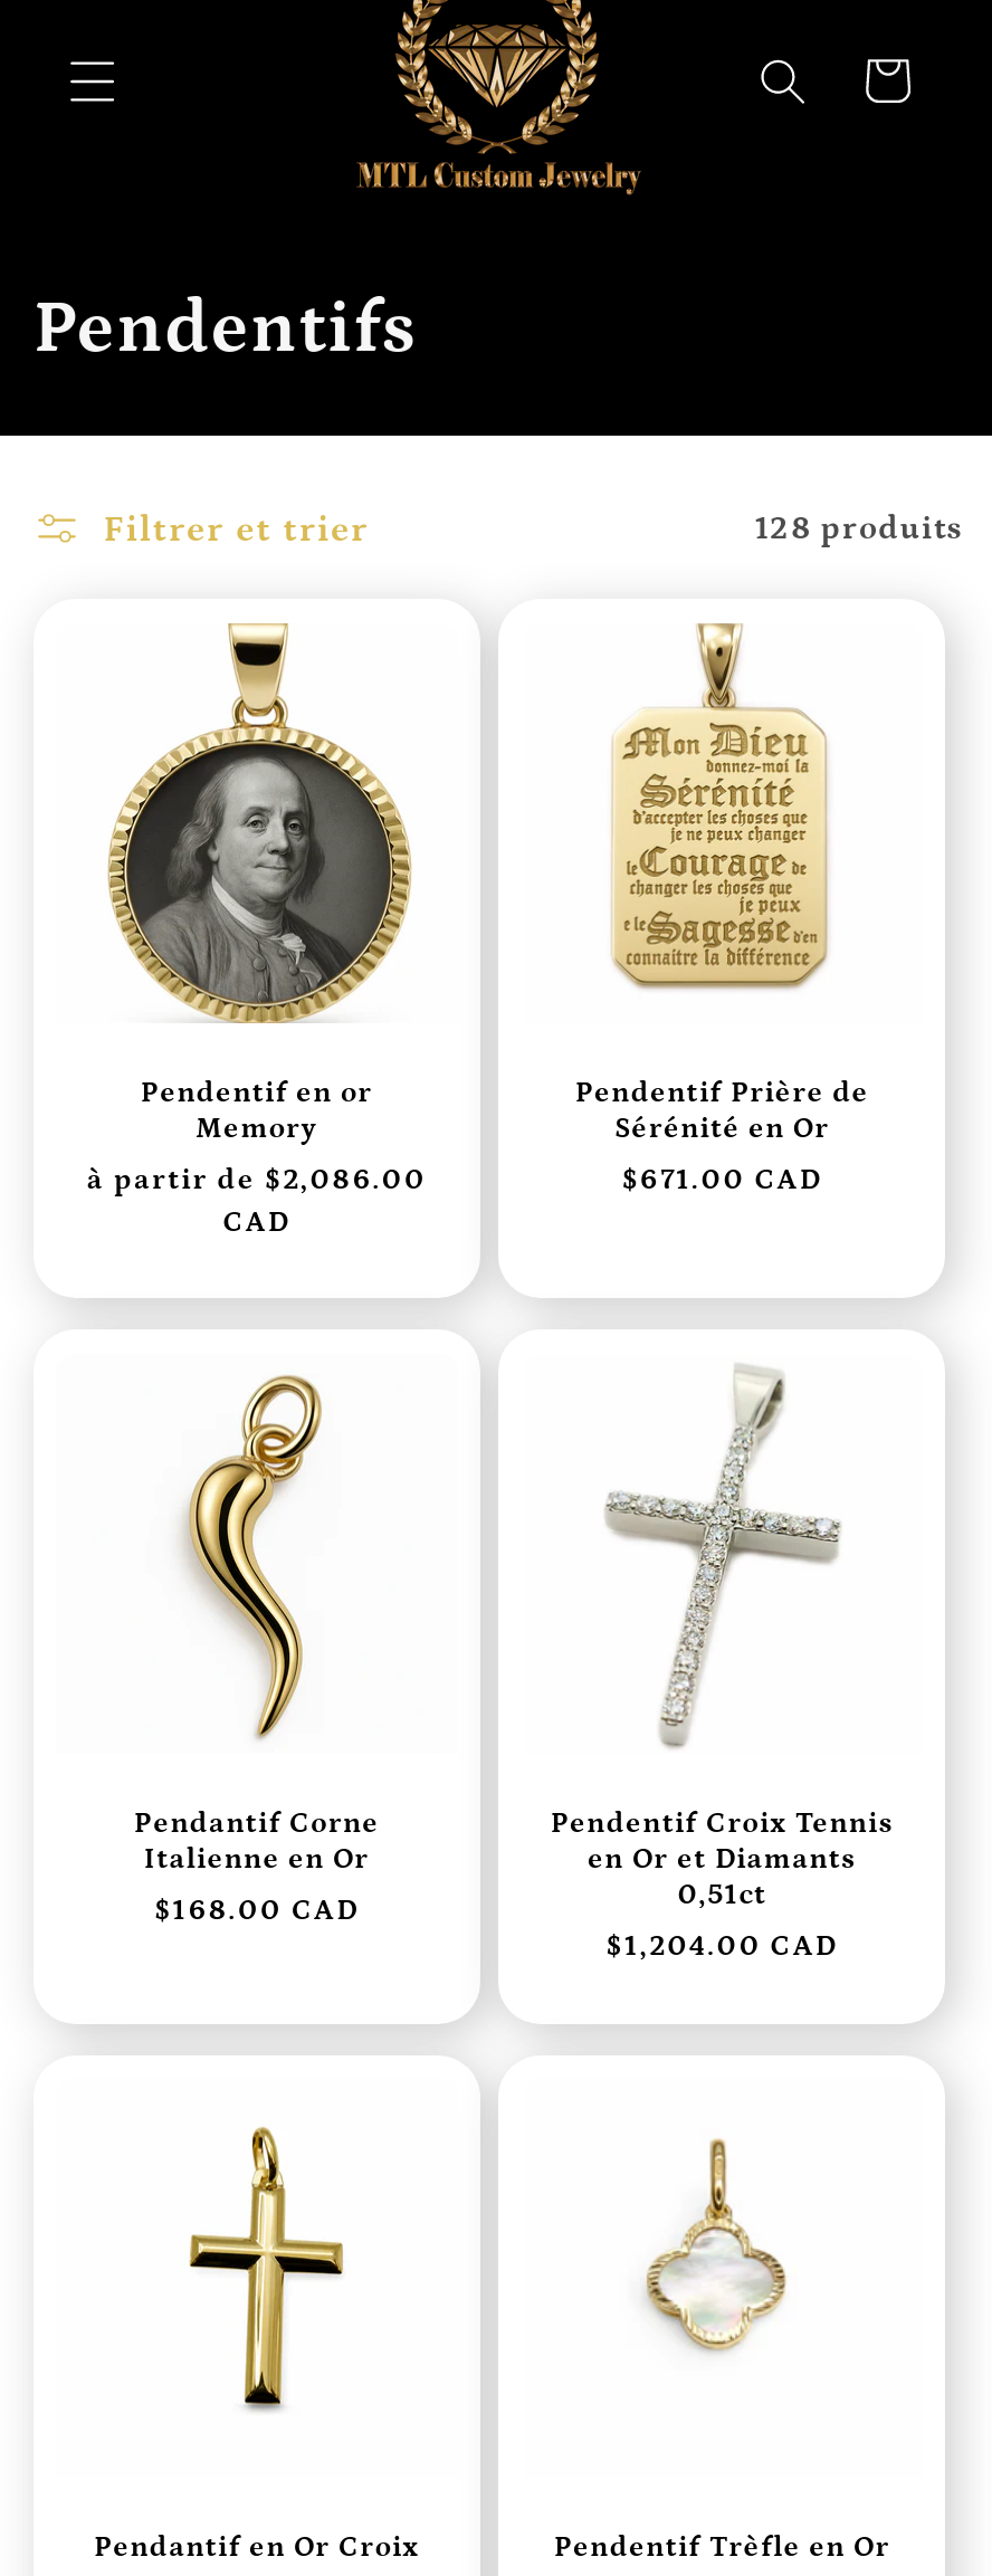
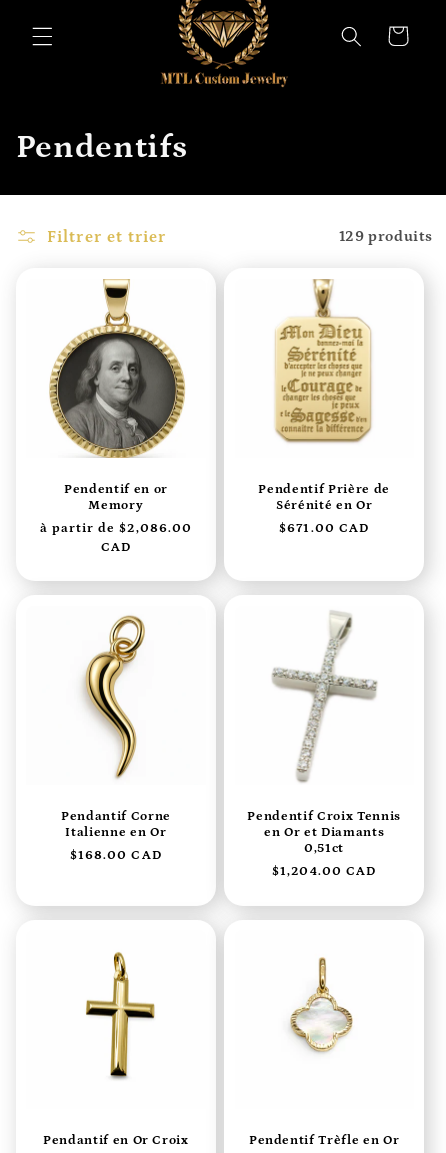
- 128 produits
+ 129 produits
